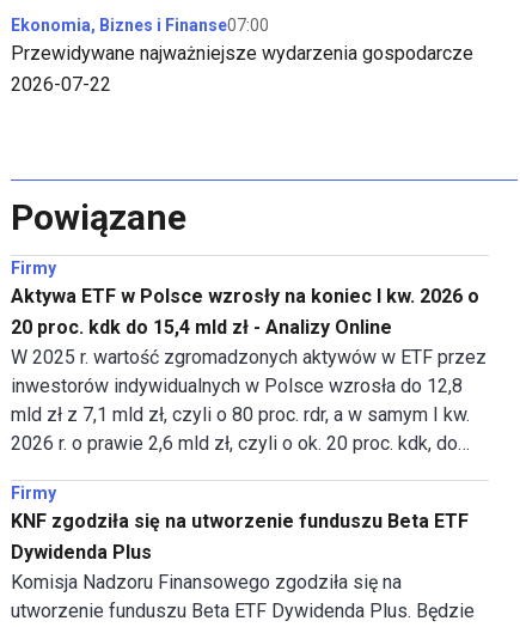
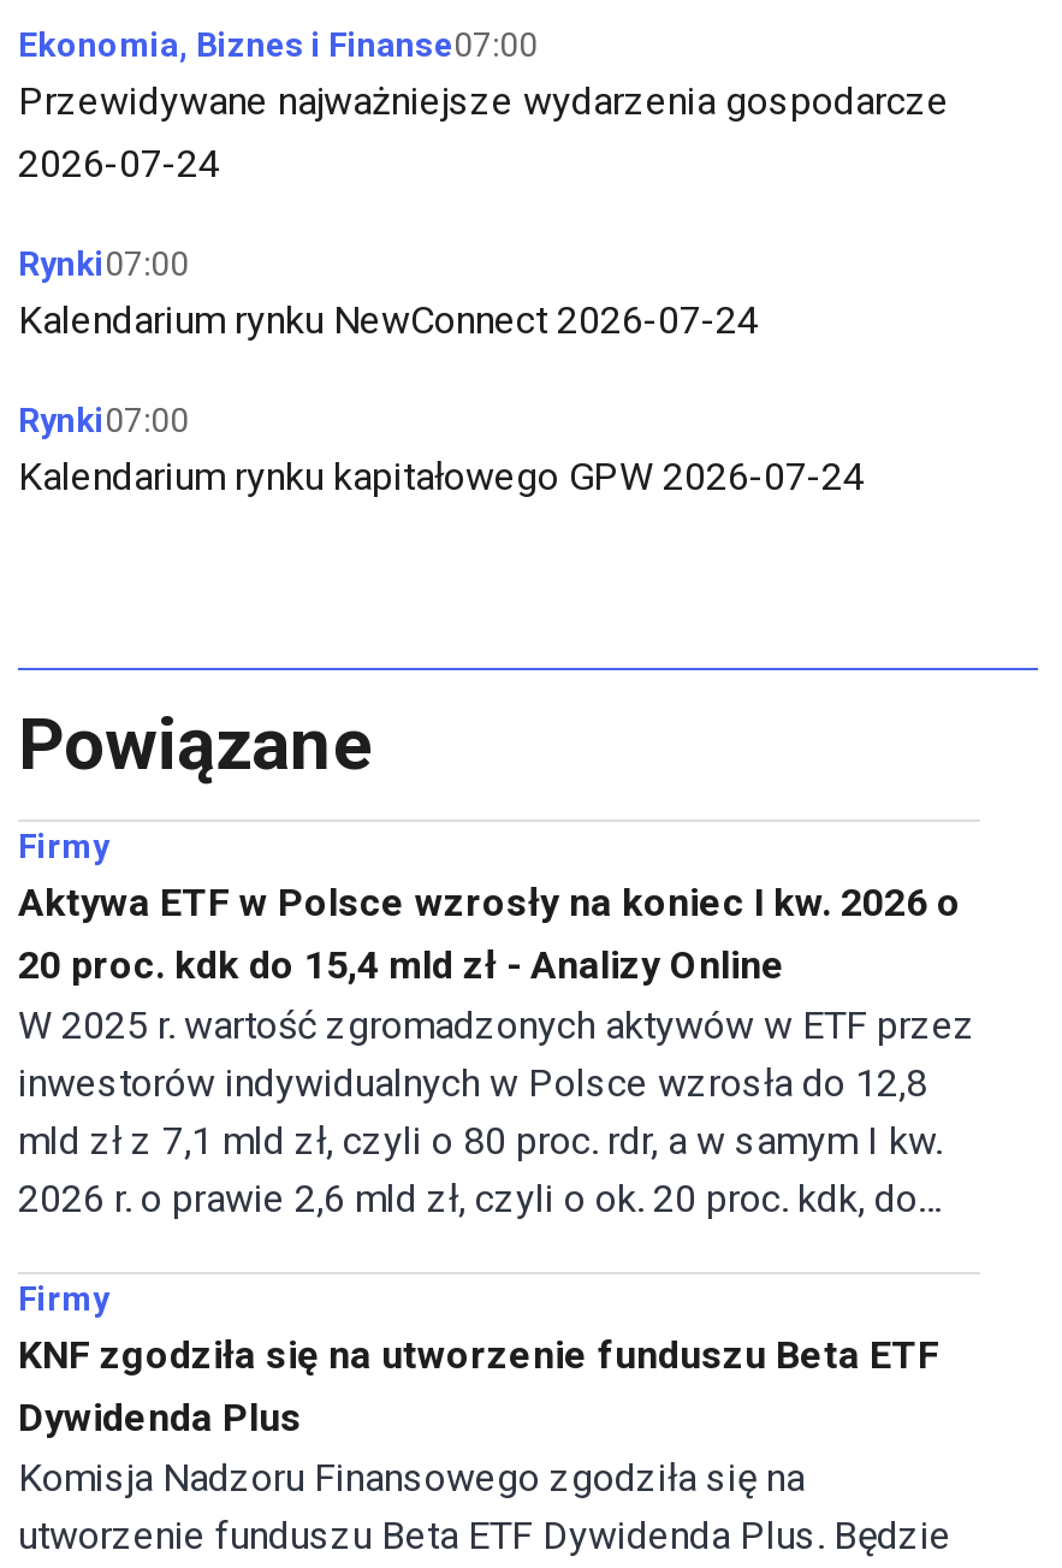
- 2026-07-22
+ 2026-07-24
+ Rynki07:00
+ Kalendarium rynku NewConnect 2026-07-24
+ Rynki07:00
+ Kalendarium rynku kapitałowego GPW 2026-07-24
